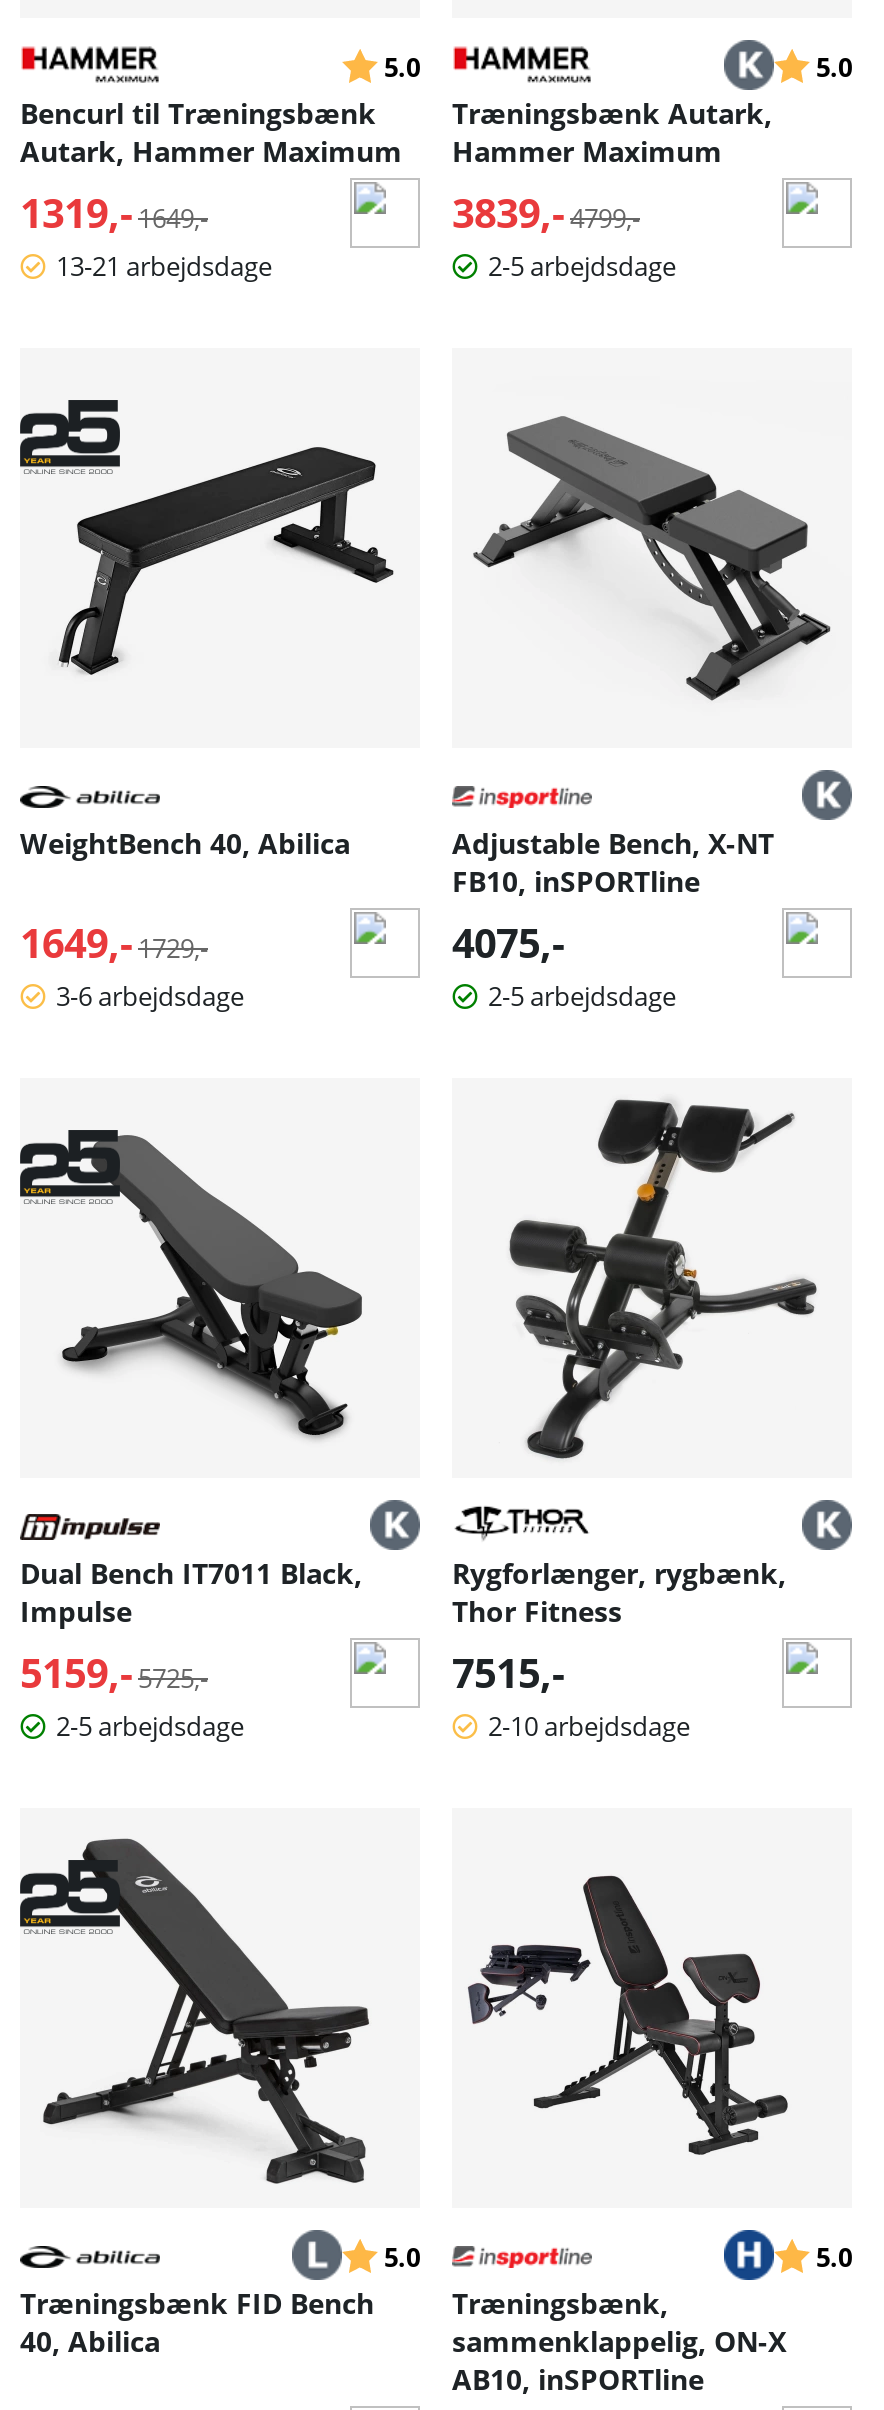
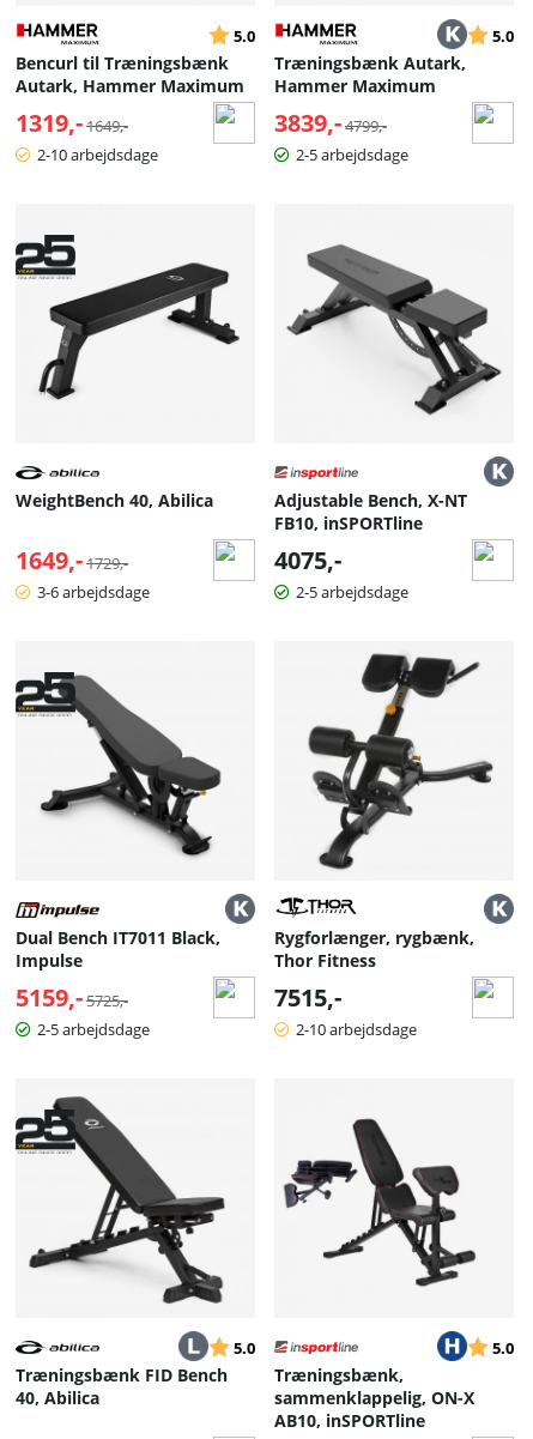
- 13-21 arbejdsdage
+ 2-10 arbejdsdage
